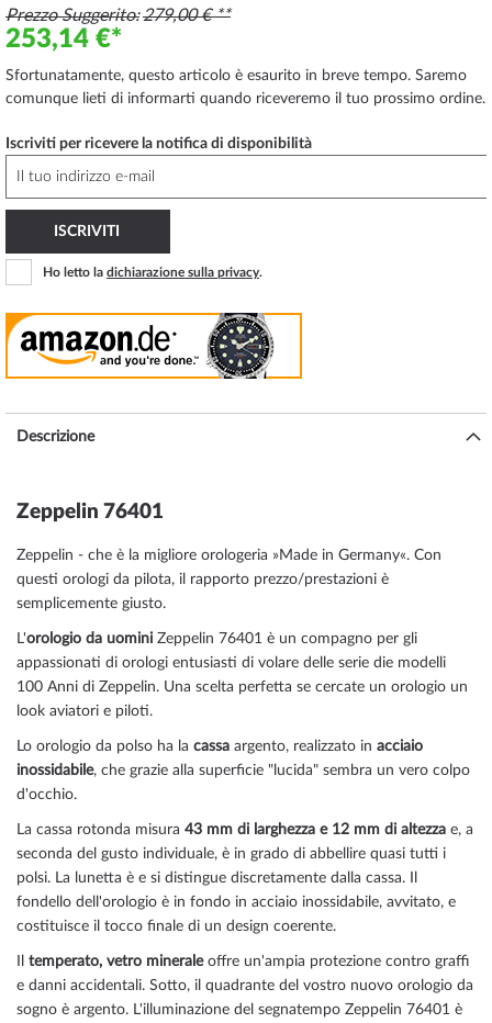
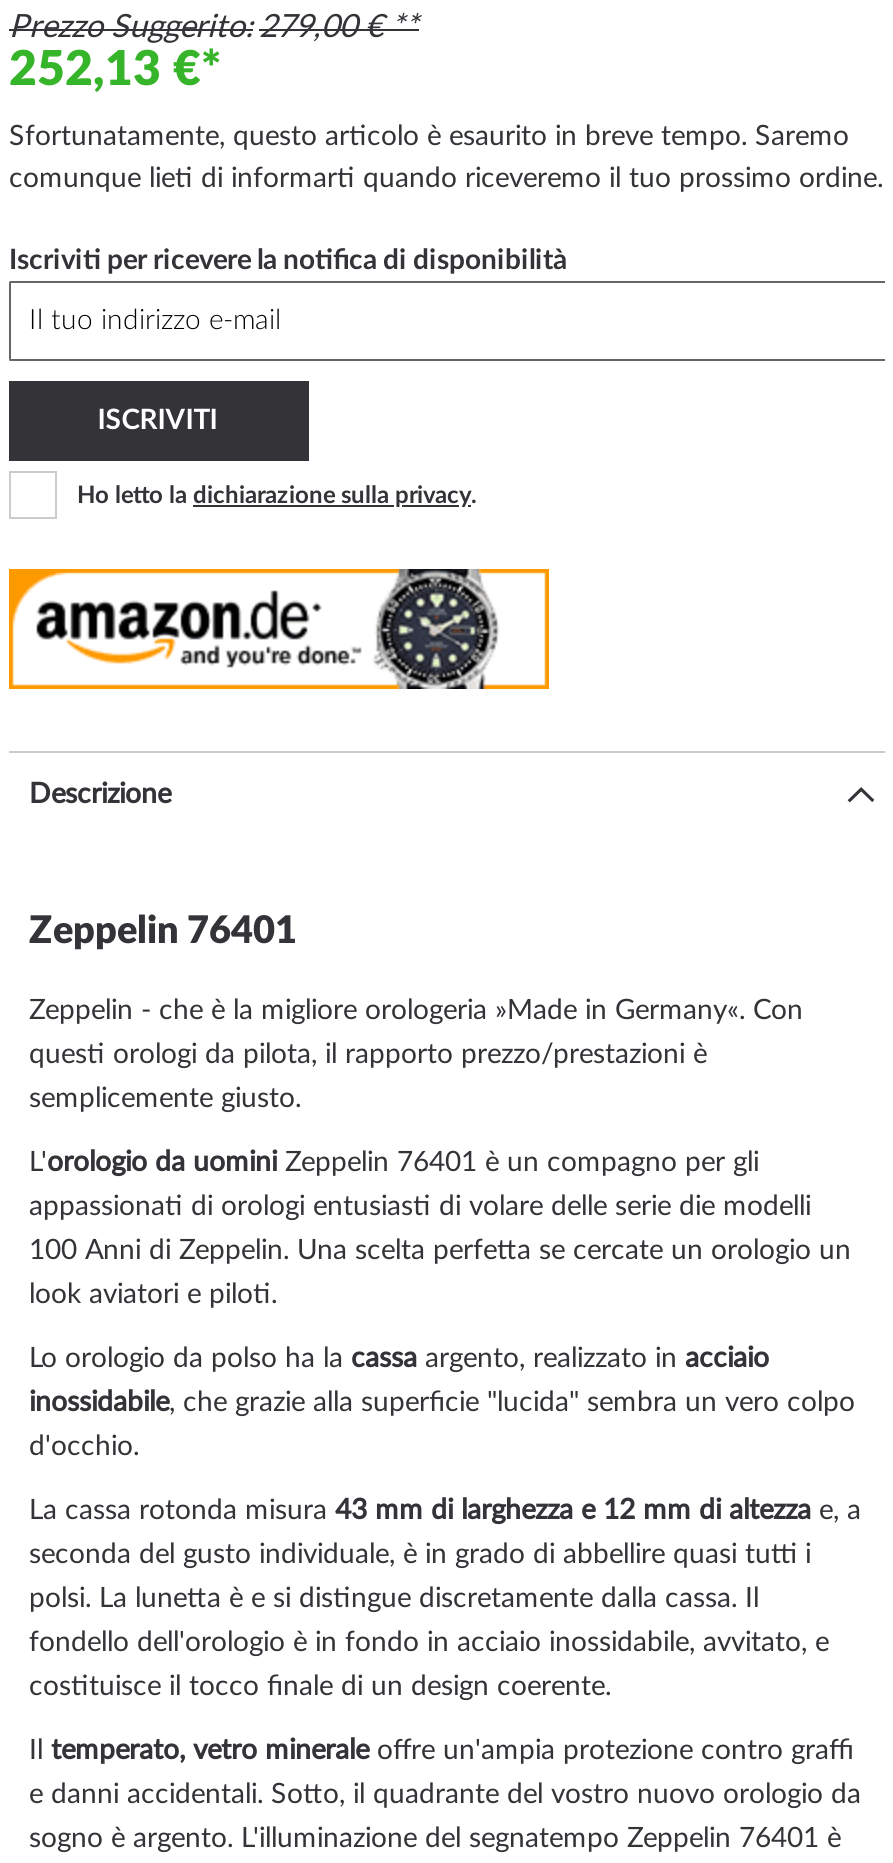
- 253,14 €
+ 252,13 €
